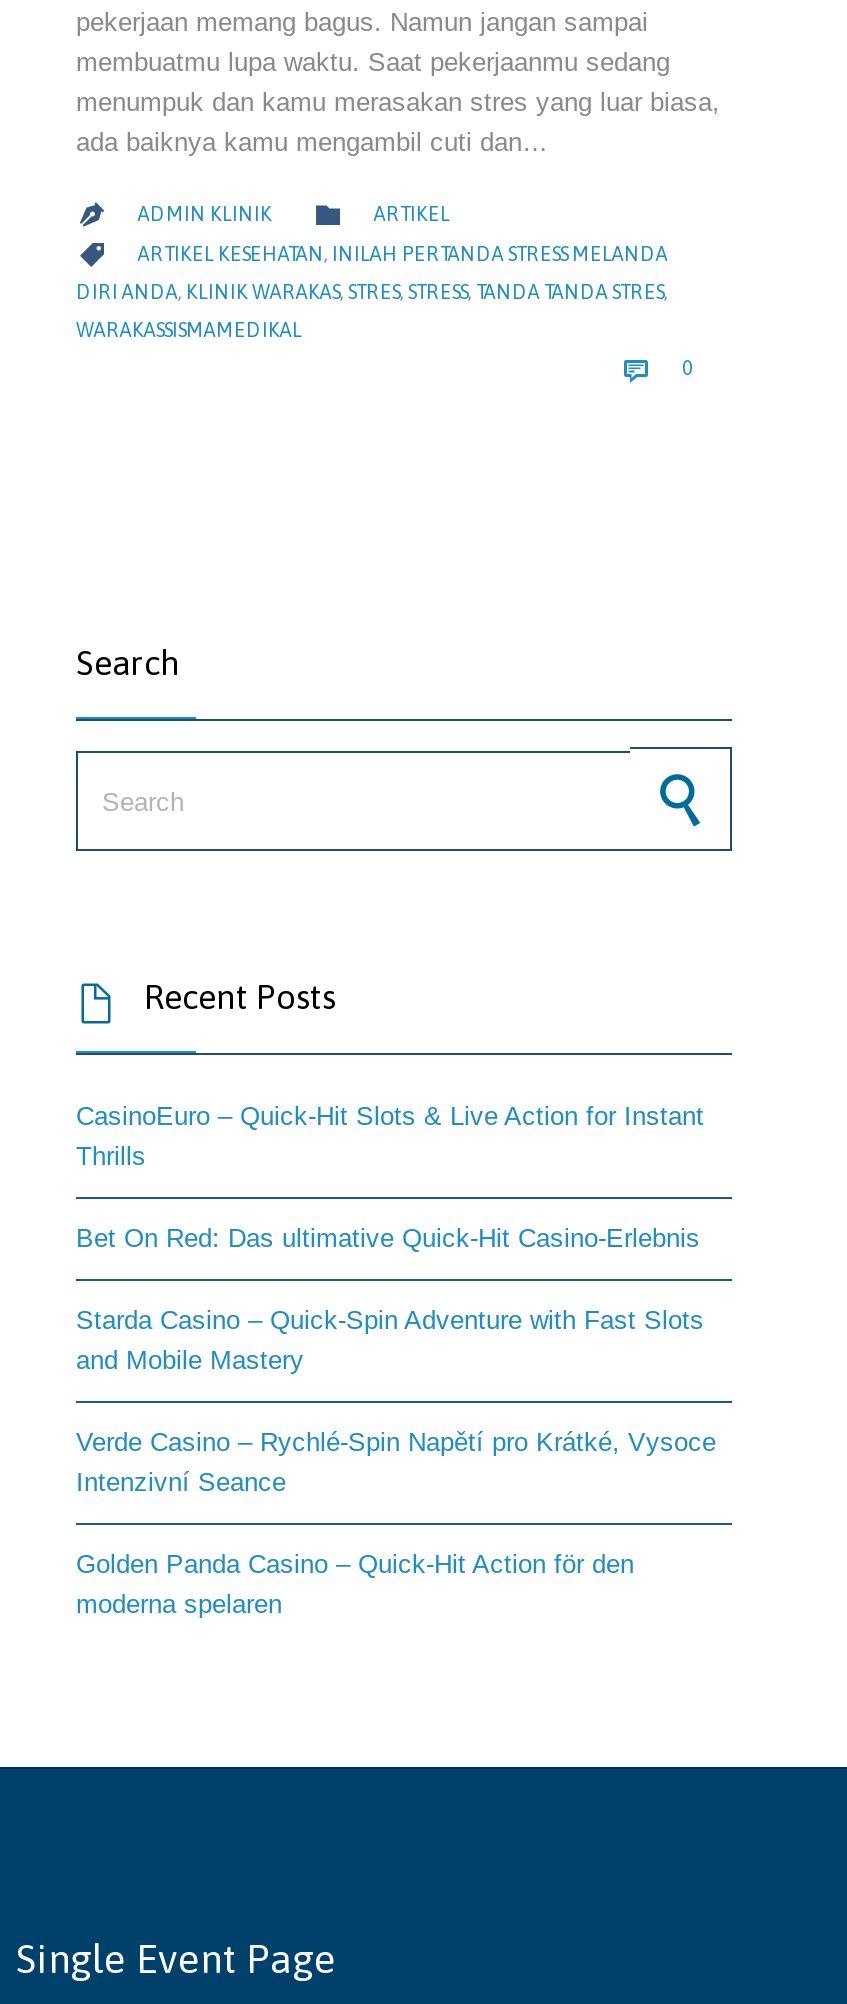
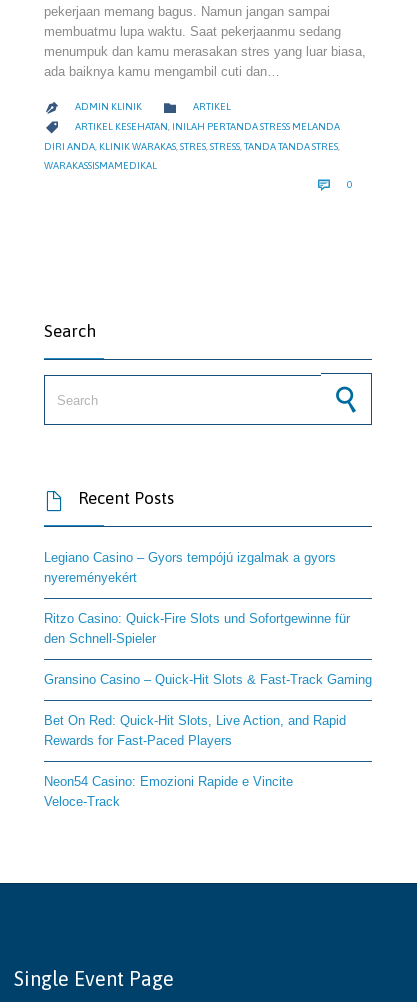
- CasinoEuro – Quick‑Hit Slots & Live Action for Instant
- Thrills
+ Legiano Casino – Gyors tempójú izgalmak a gyors
+ nyereményekért

- Bet On Red: Das ultimative Quick‑Hit Casino-Erlebnis
+ Ritzo Casino: Quick‑Fire Slots und Sofortgewinne für
+ den Schnell‑Spieler

- Starda Casino – Quick‑Spin Adventure with Fast Slots
- and Mobile Mastery
+ Gransino Casino – Quick‑Hit Slots & Fast‑Track Gaming

- Verde Casino – Rychlé‑Spin Napětí pro Krátké, Vysoce
- Intenzivní Seance
+ Bet On Red: Quick‑Hit Slots, Live Action, and Rapid
+ Rewards for Fast‑Paced Players

- Golden Panda Casino – Quick‑Hit Action för den
- moderna spelaren
+ Neon54 Casino: Emozioni Rapide e Vincite
+ Veloce‑Track
